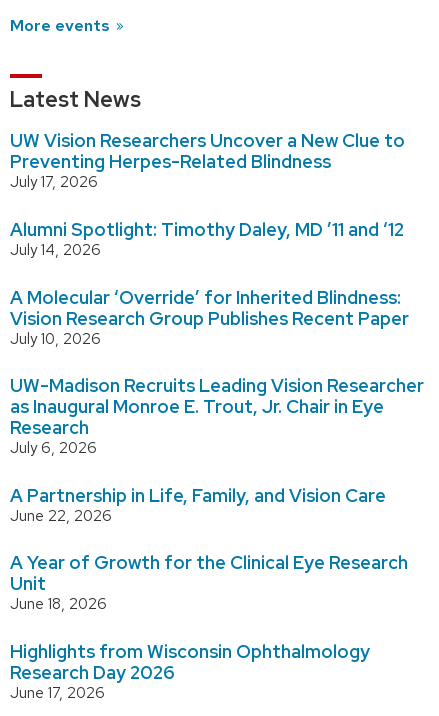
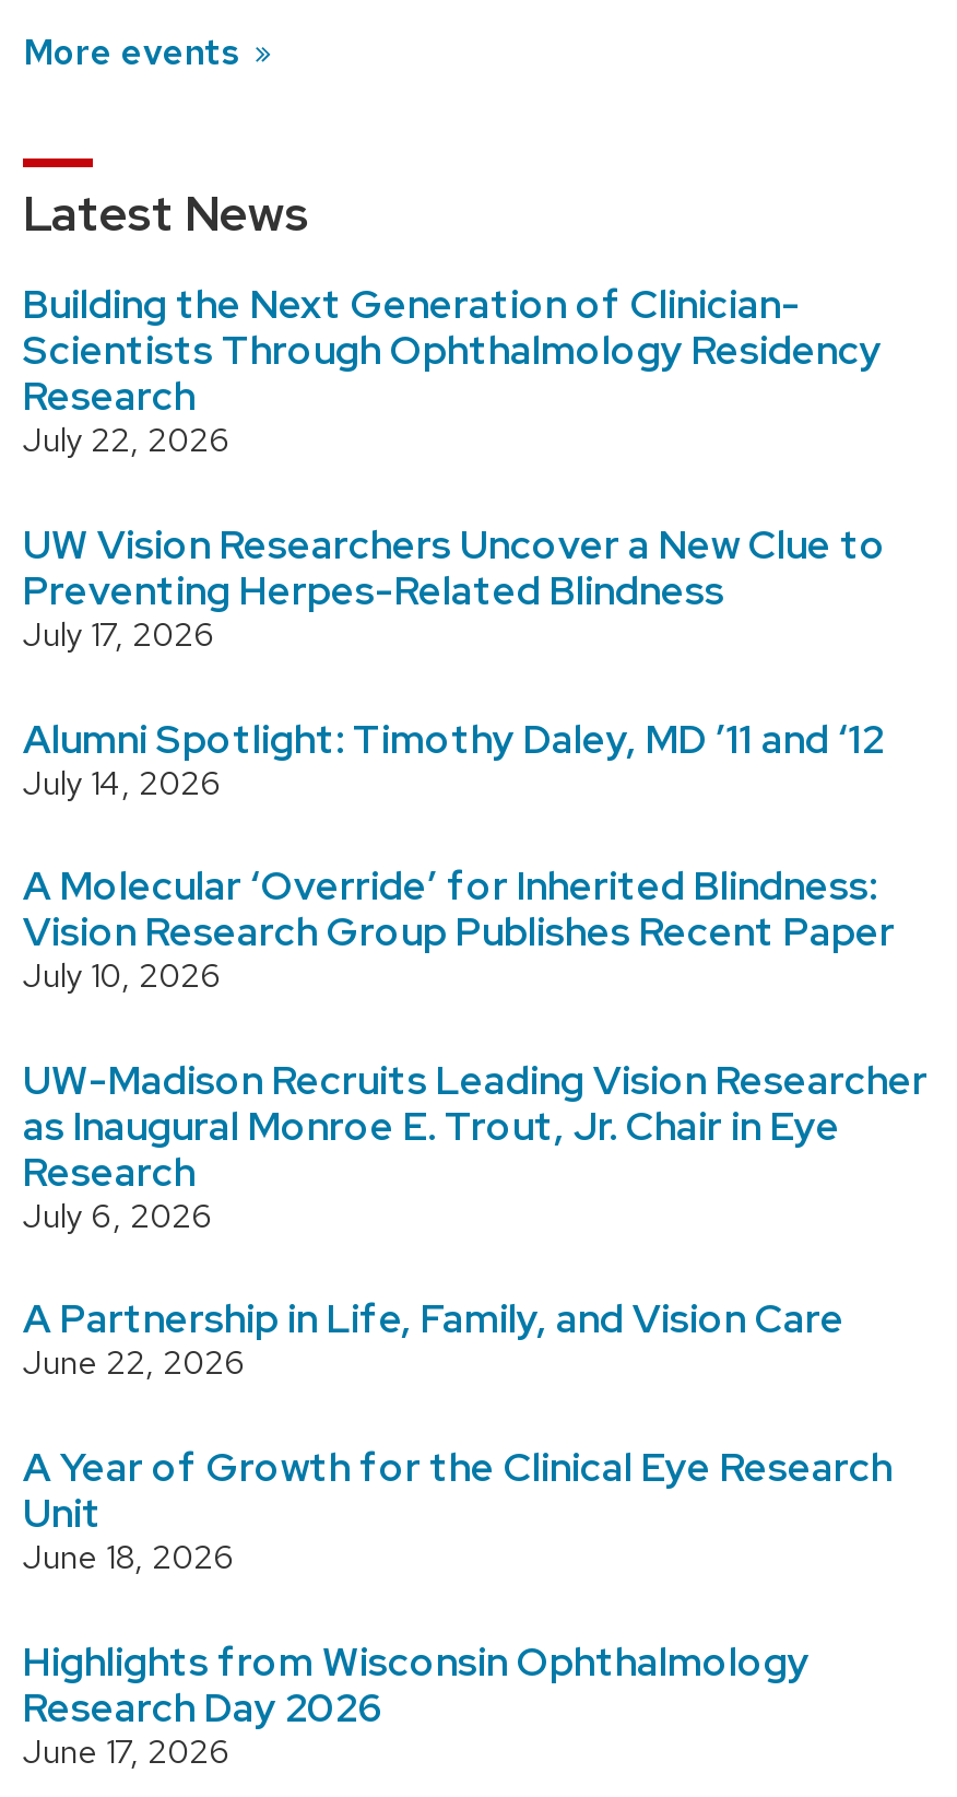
+ Building the Next Generation of Clinician-
+ Scientists Through Ophthalmology Residency
+ Research
+ July 22, 2026
